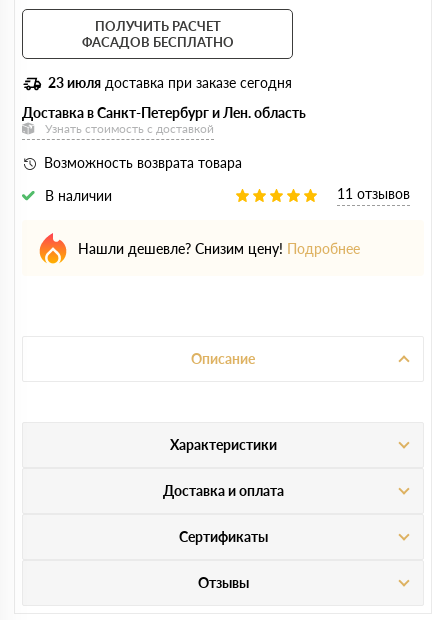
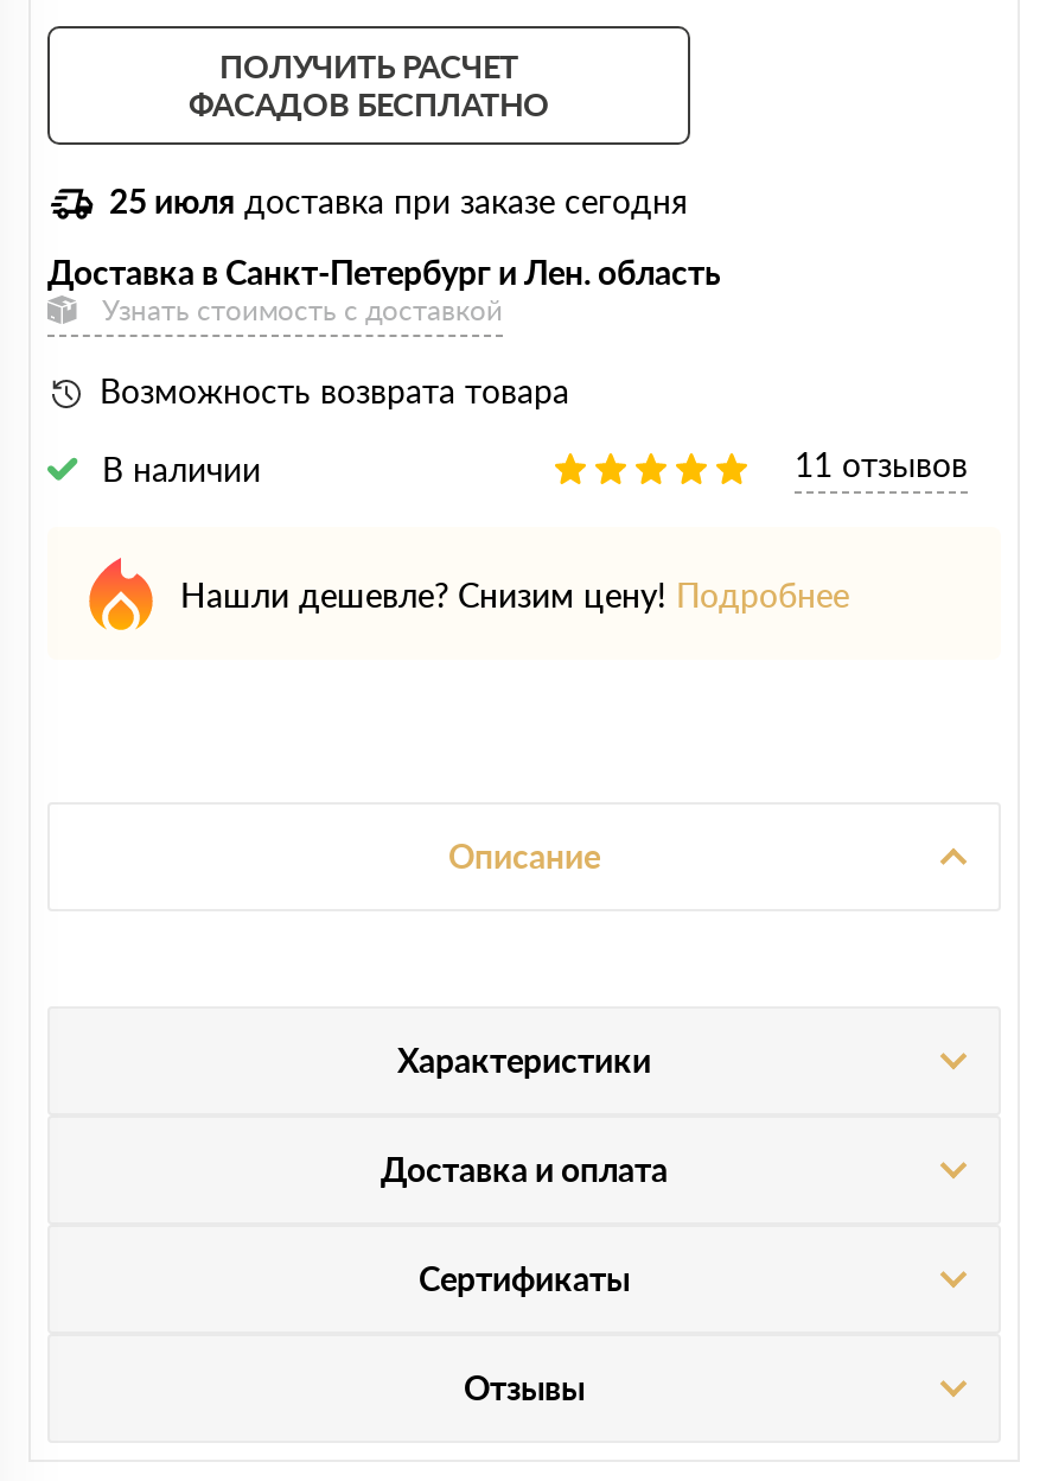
- 23 июля доставка при заказе сегодня
+ 25 июля доставка при заказе сегодня
